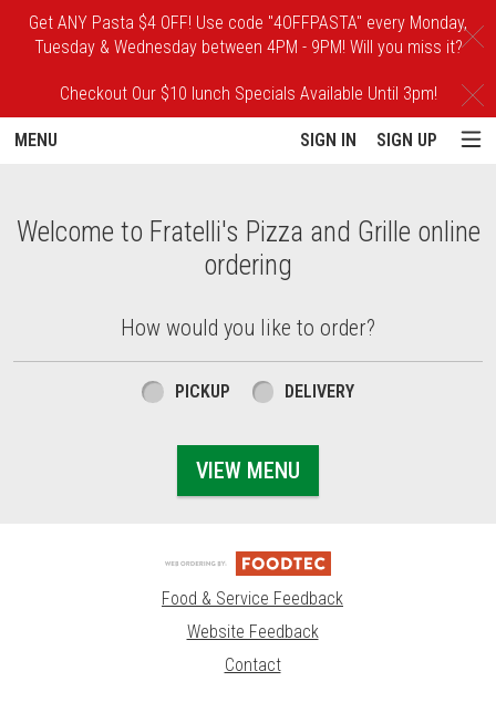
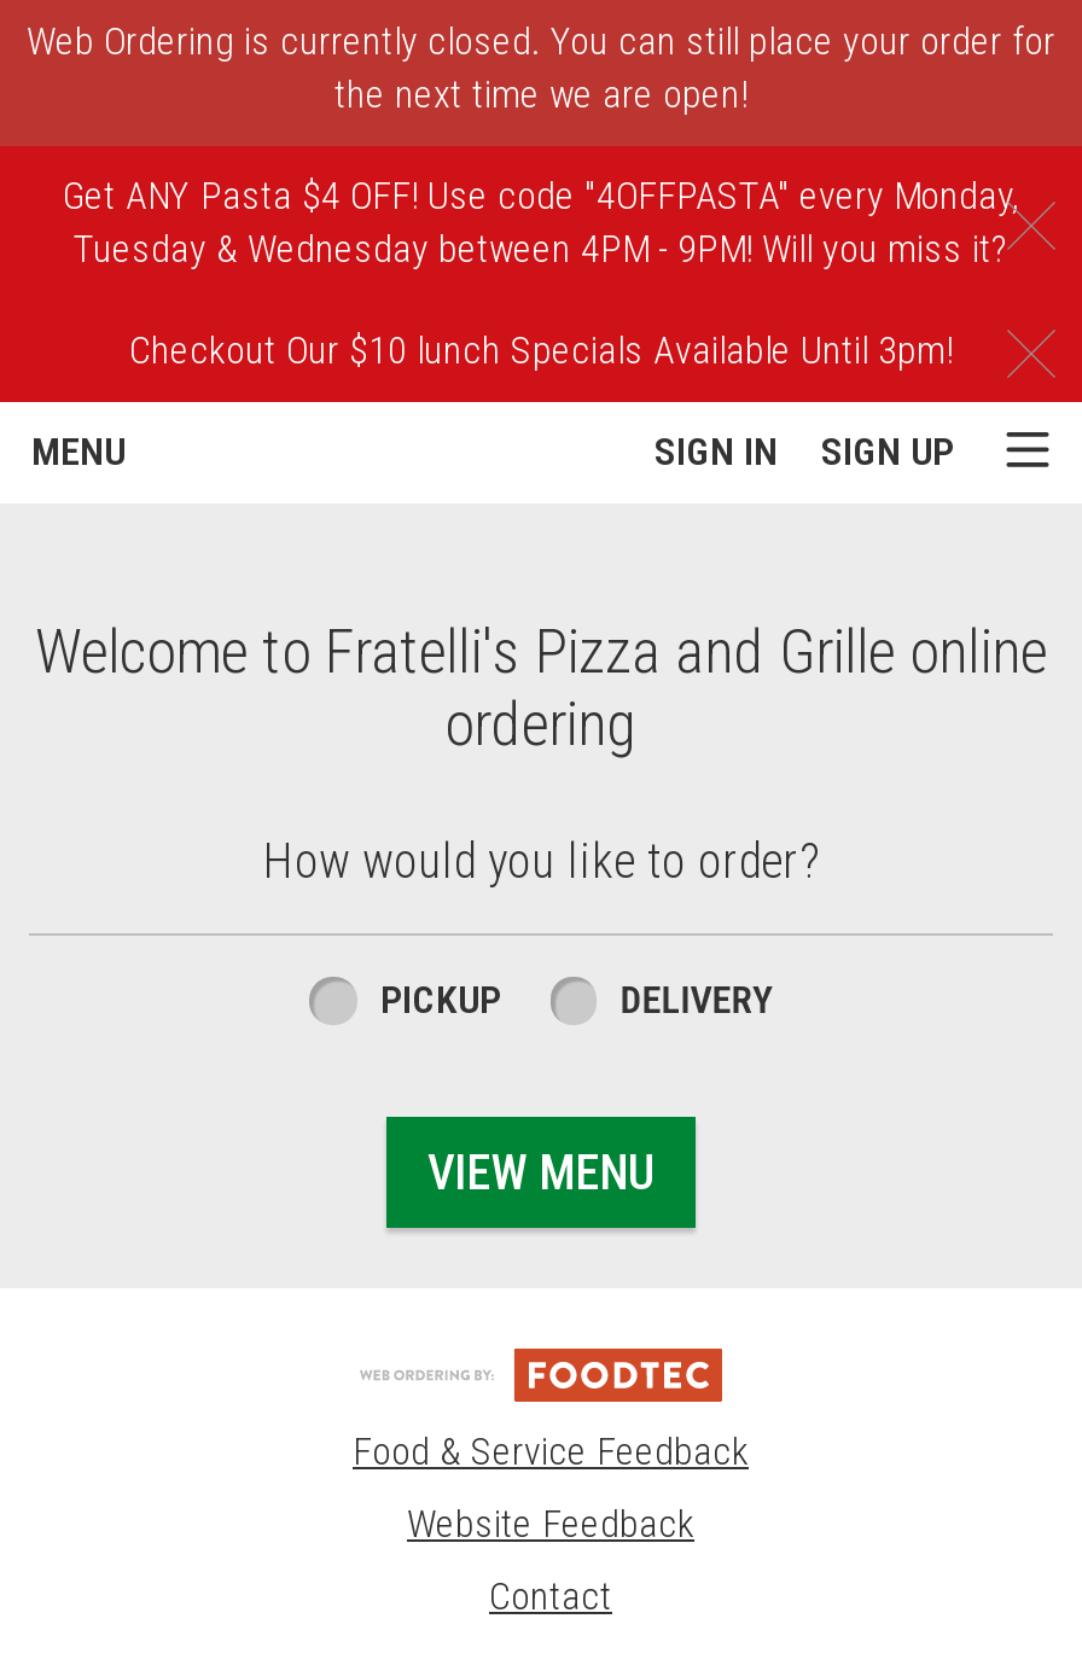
+ Web Ordering is currently closed. You can still place your order for
+ the next time we are open!
